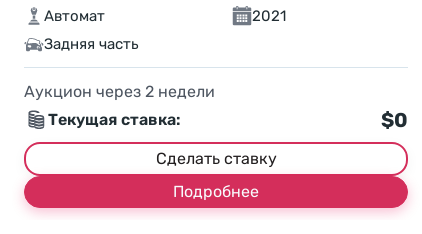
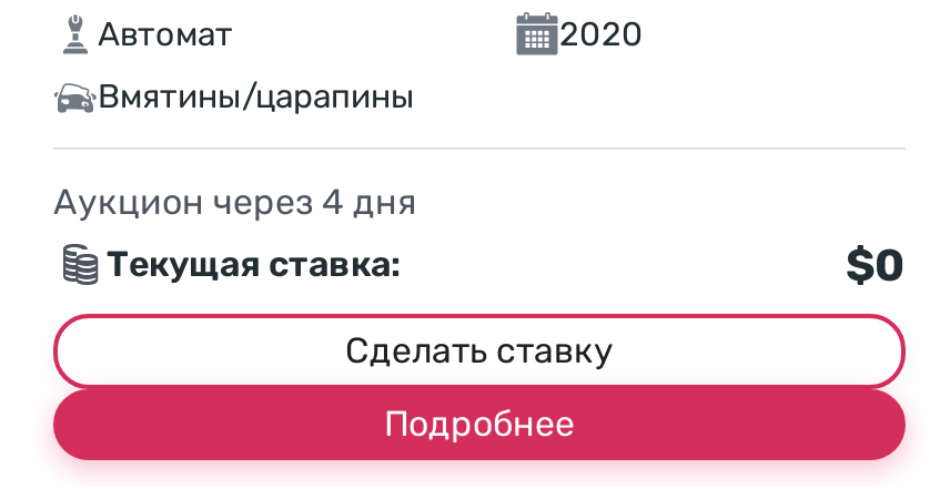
- 2021
+ 2020

- Задняя часть
+ Вмятины/царапины

- Аукцион через 2 недели
+ Аукцион через 4 дня
